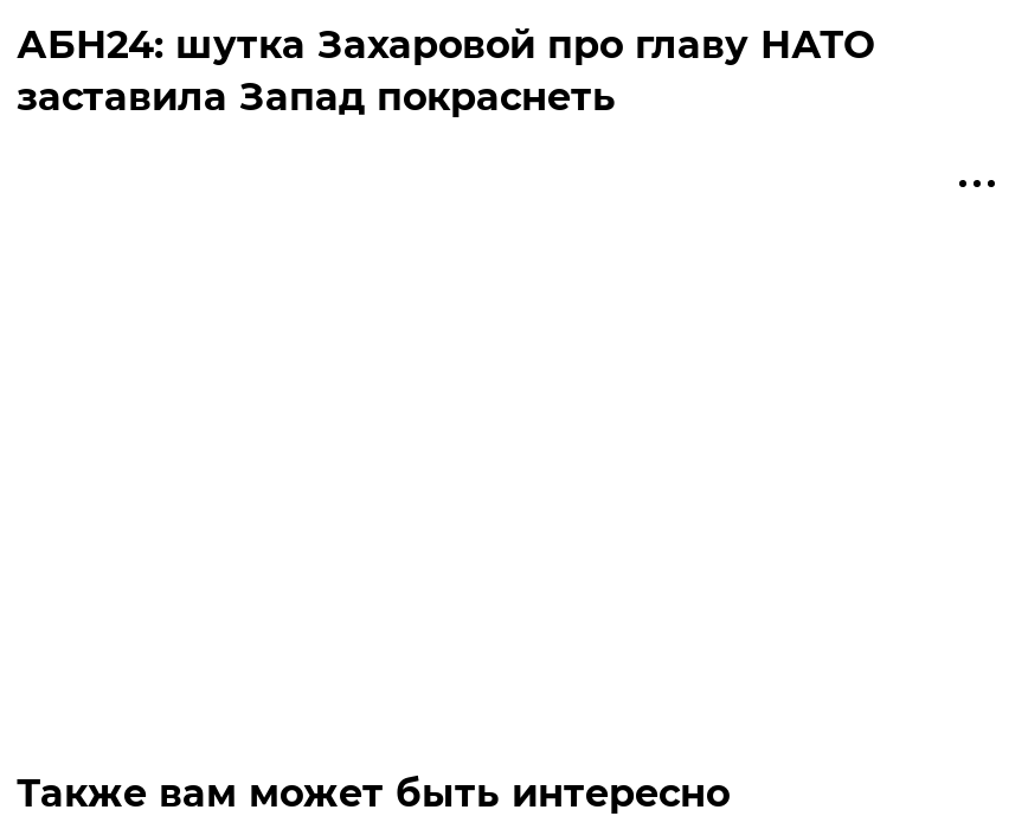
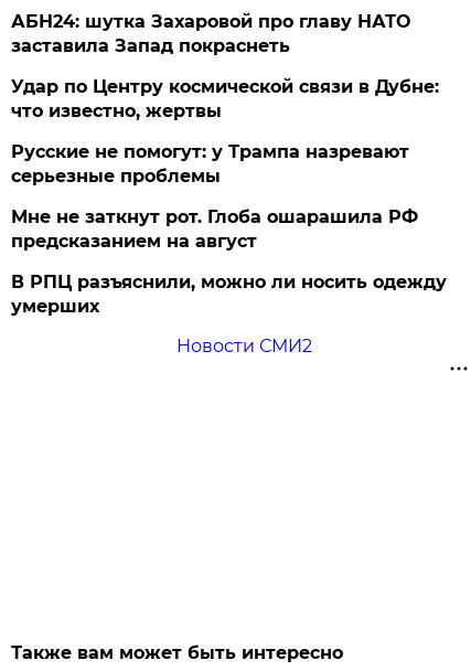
+ Удар по Центру космической связи в Дубне:
+ что известно, жертвы
+ Русские не помогут: у Трампа назревают
+ серьезные проблемы
+ Мне не заткнут рот. Глоба ошарашила РФ
+ предсказанием на август
+ В РПЦ разъяснили, можно ли носить одежду
+ умерших
+ Новости СМИ2
